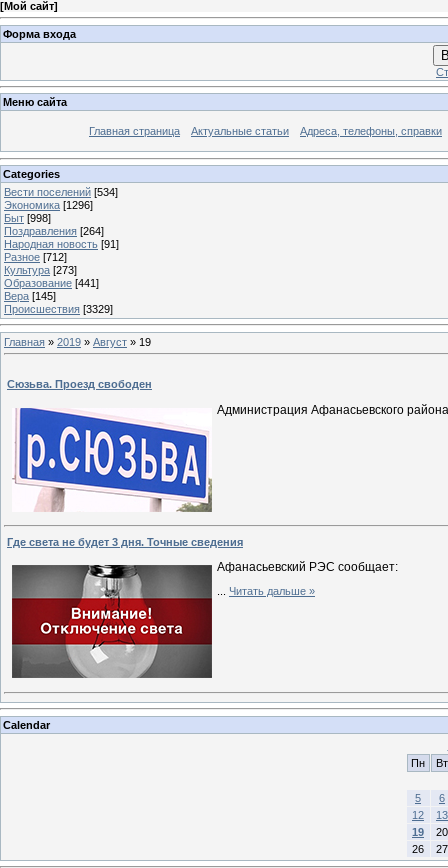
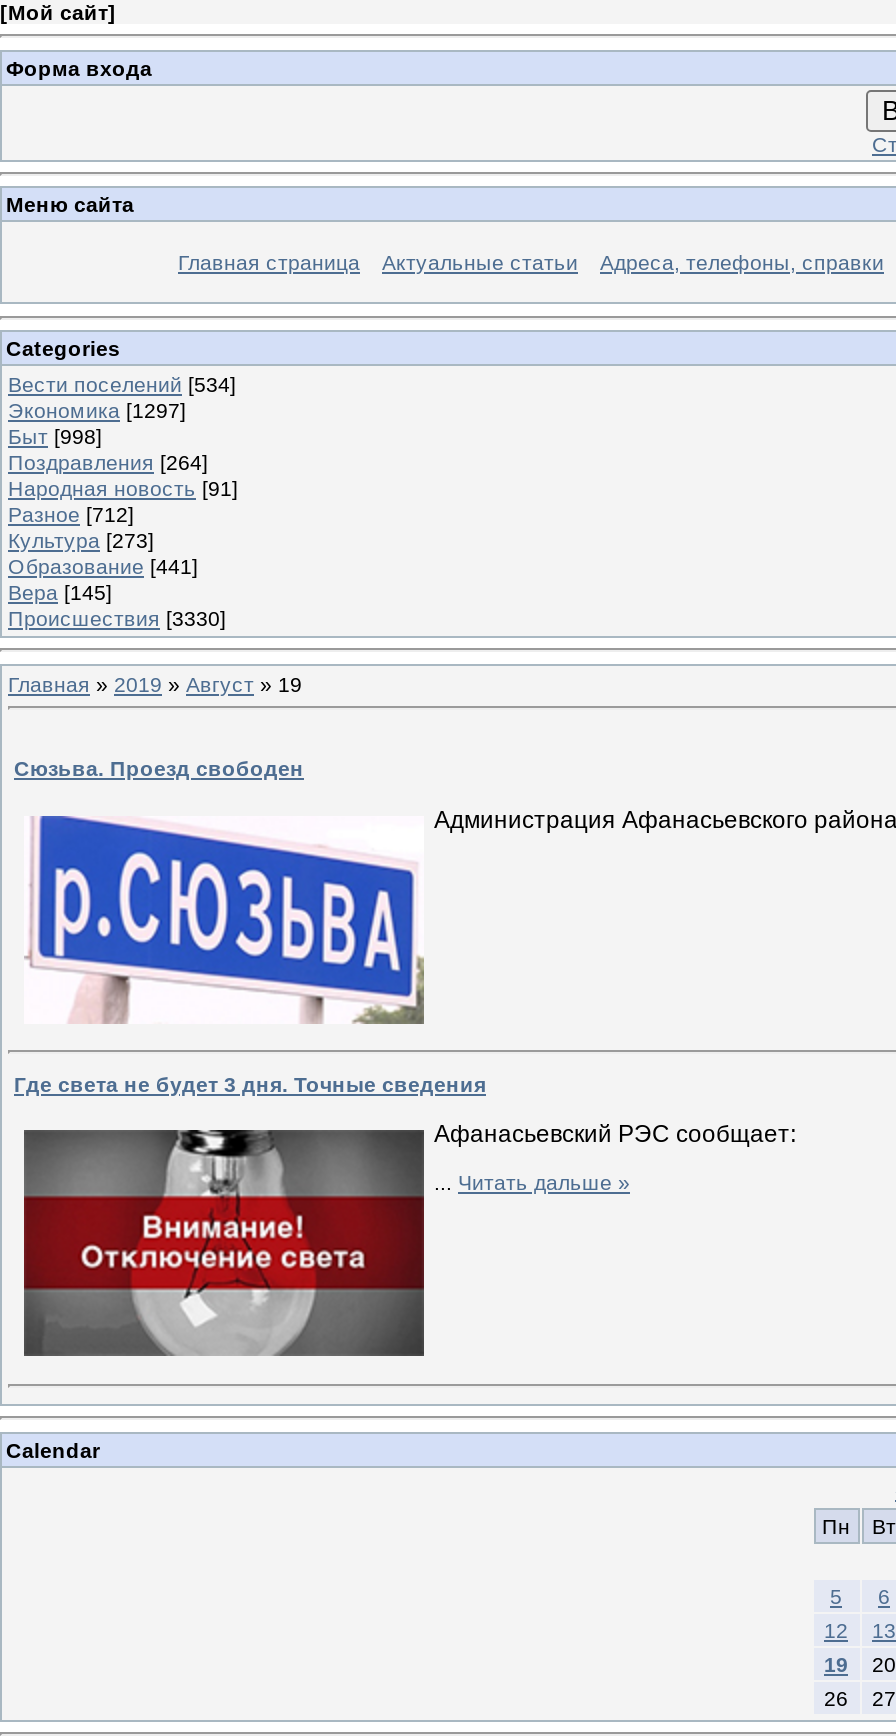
- Экономика [1296]
+ Экономика [1297]

- Происшествия [3329]
+ Происшествия [3330]
